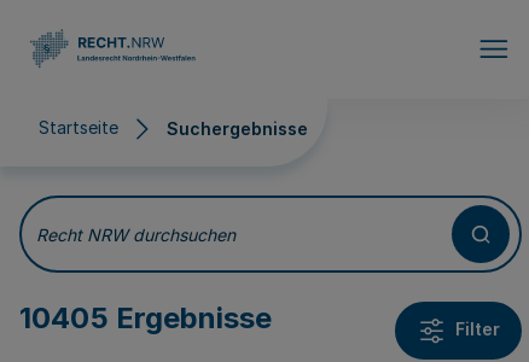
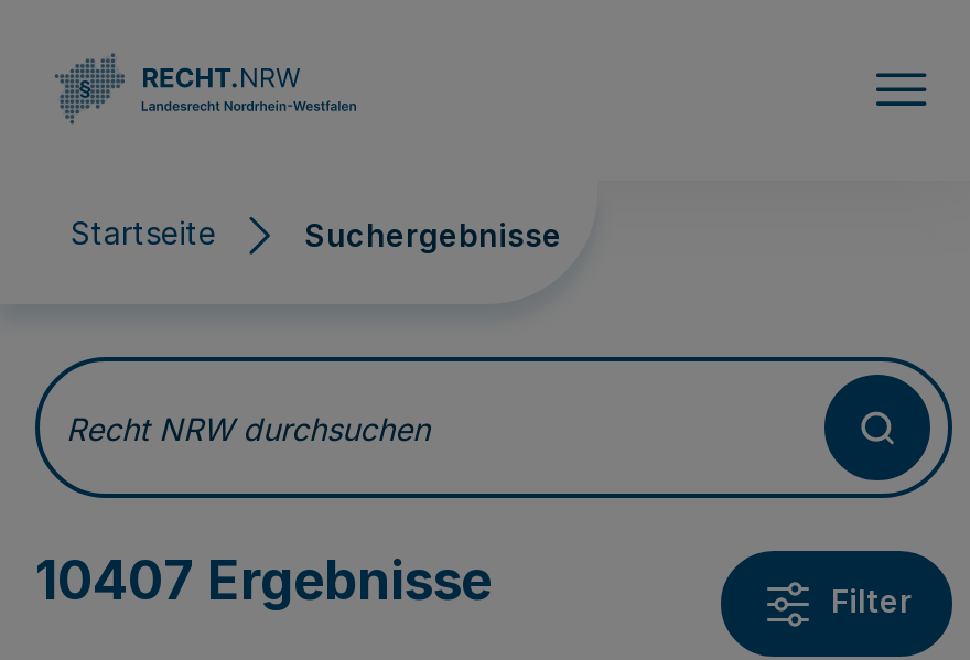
- 10405 Ergebnisse
+ 10407 Ergebnisse
